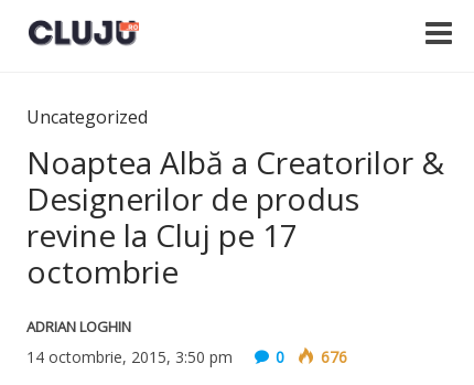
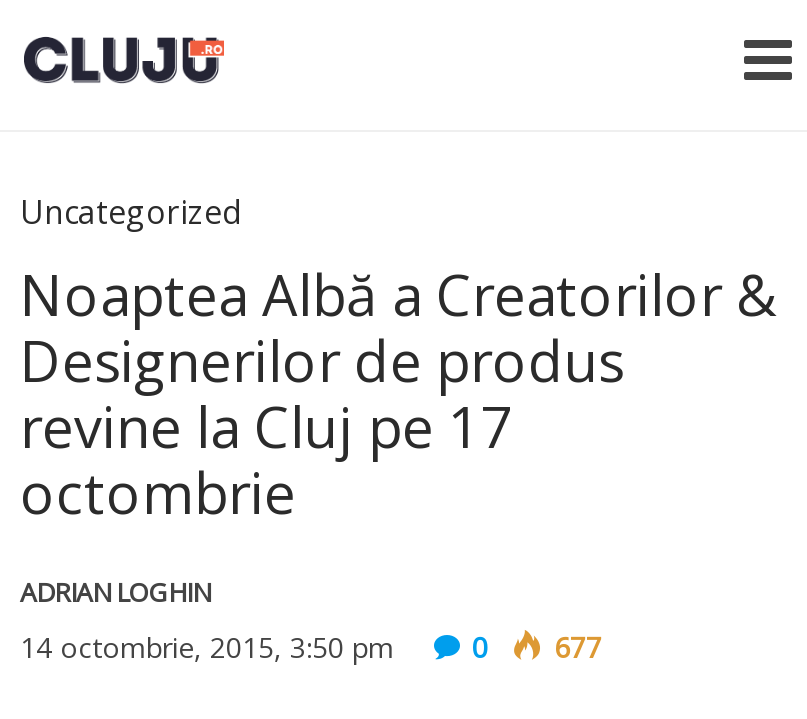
- 0 676
+ 0 677
